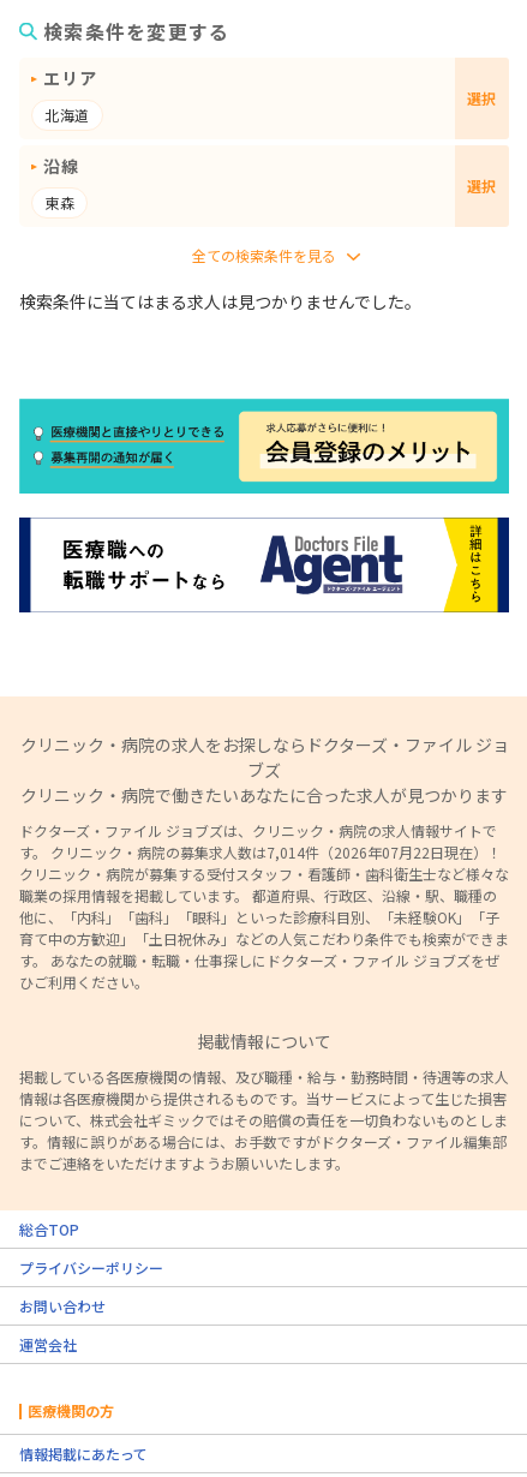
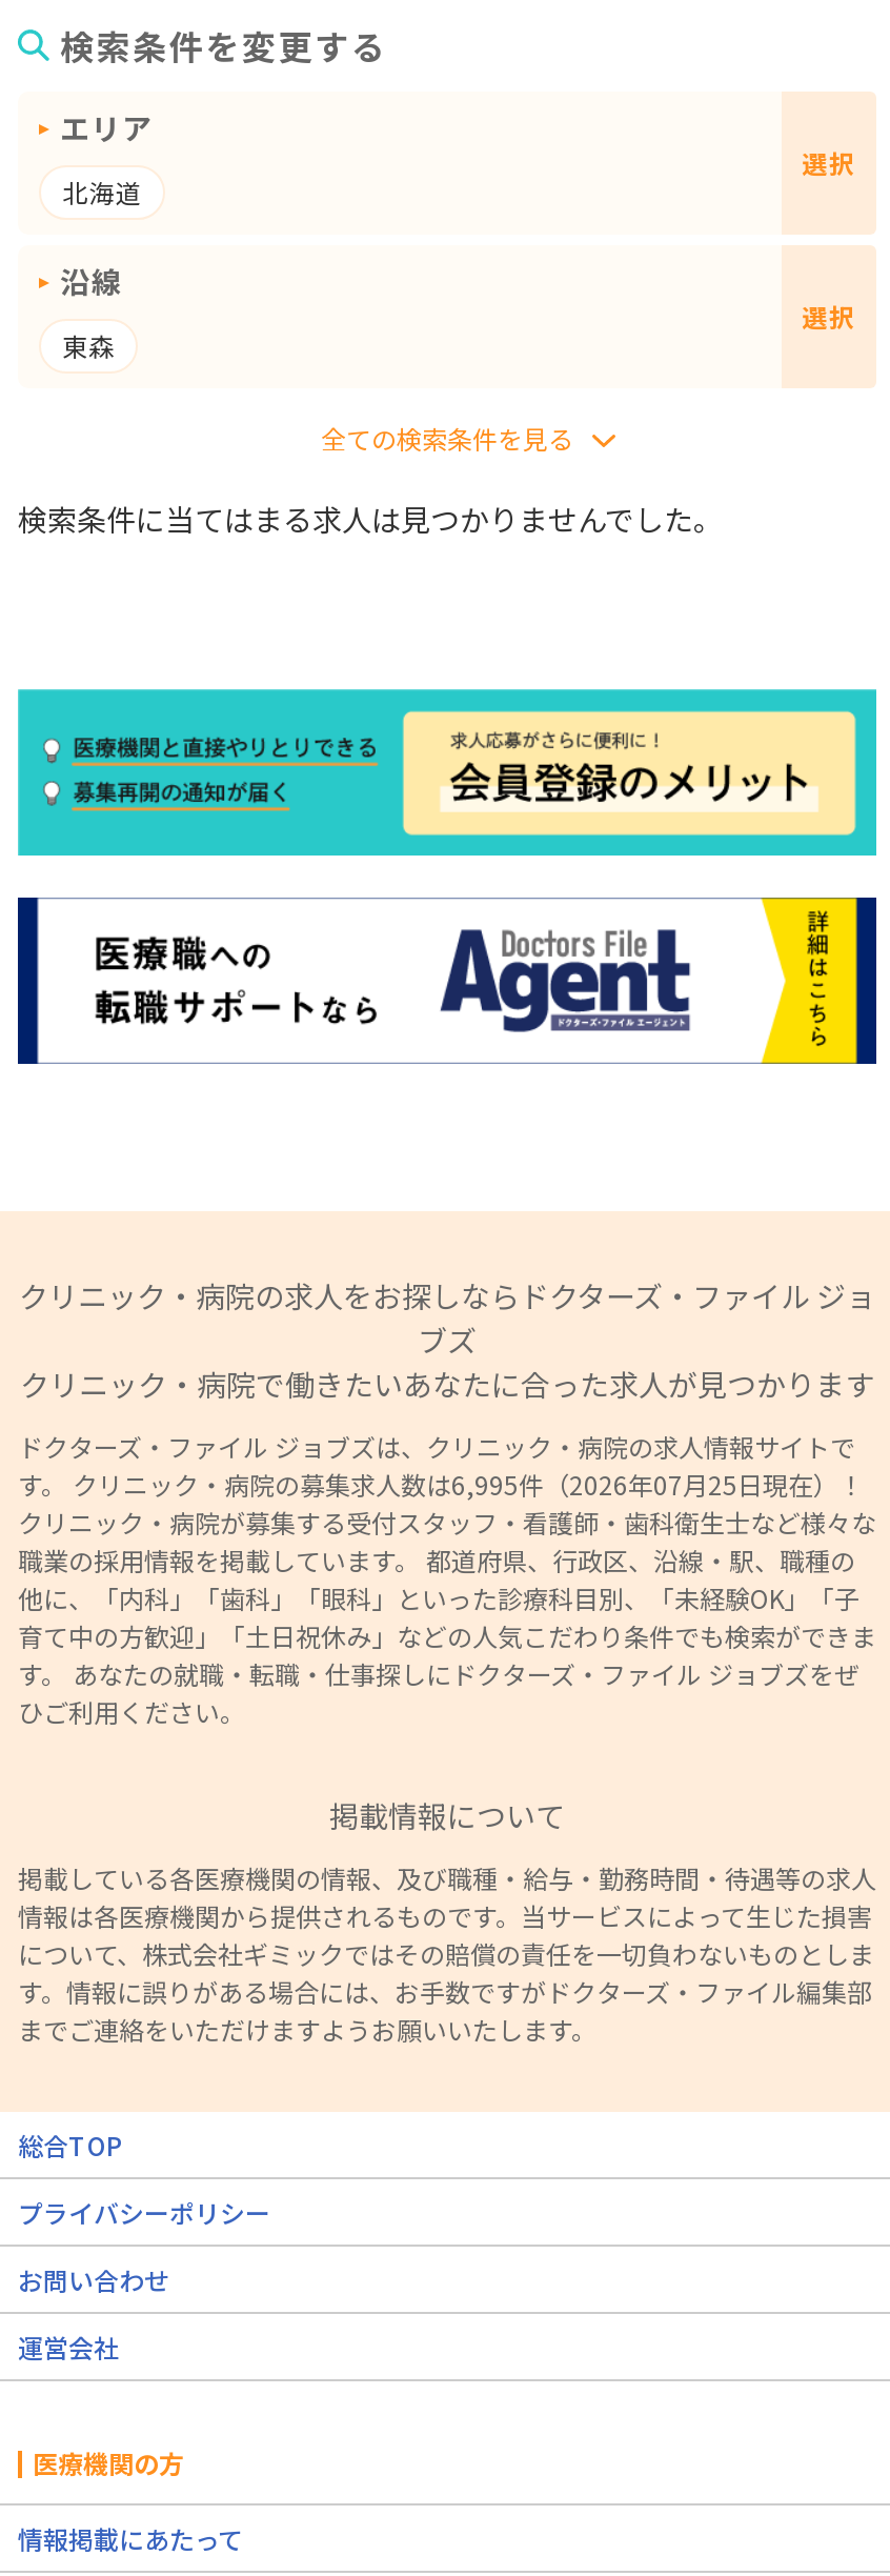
- す。 クリニック・病院の募集求人数は7,014件（2026年07月22日現在）！
+ す。 クリニック・病院の募集求人数は6,995件（2026年07月25日現在）！
